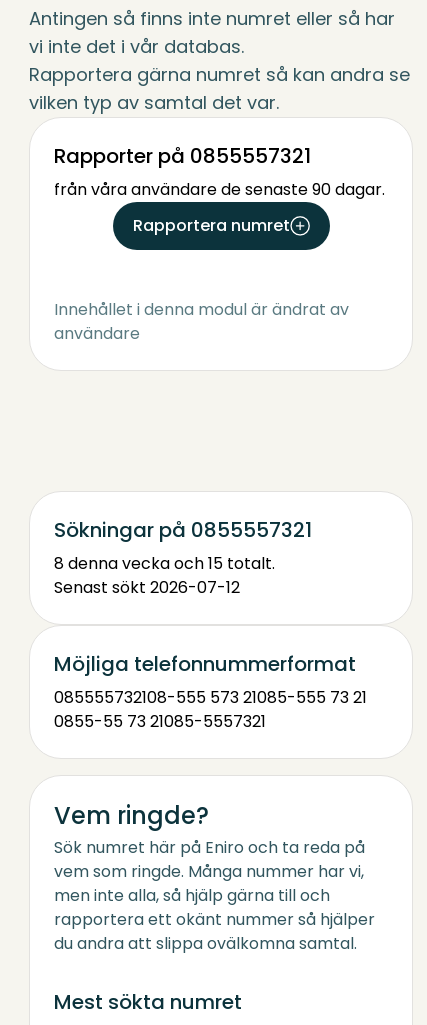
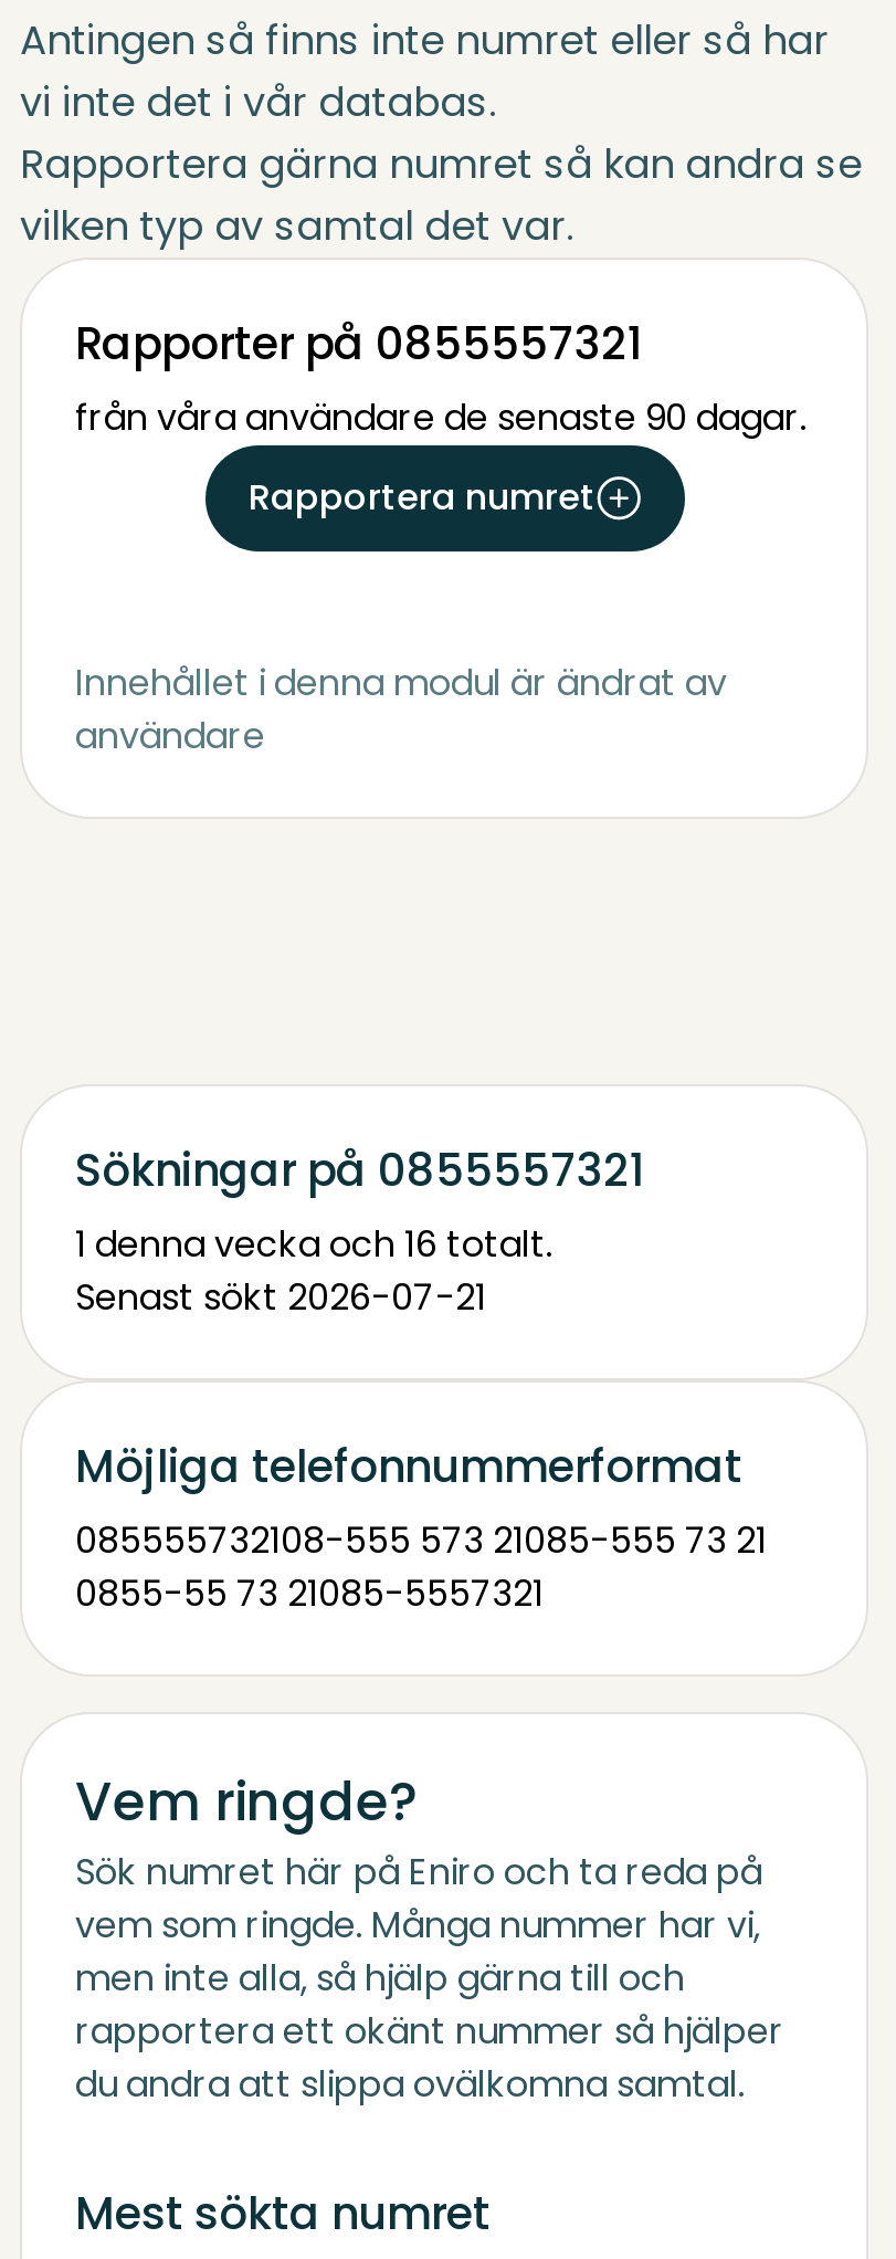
- 8 denna vecka och 15 totalt.
+ 1 denna vecka och 16 totalt.

- Senast sökt 2026-07-12
+ Senast sökt 2026-07-21
